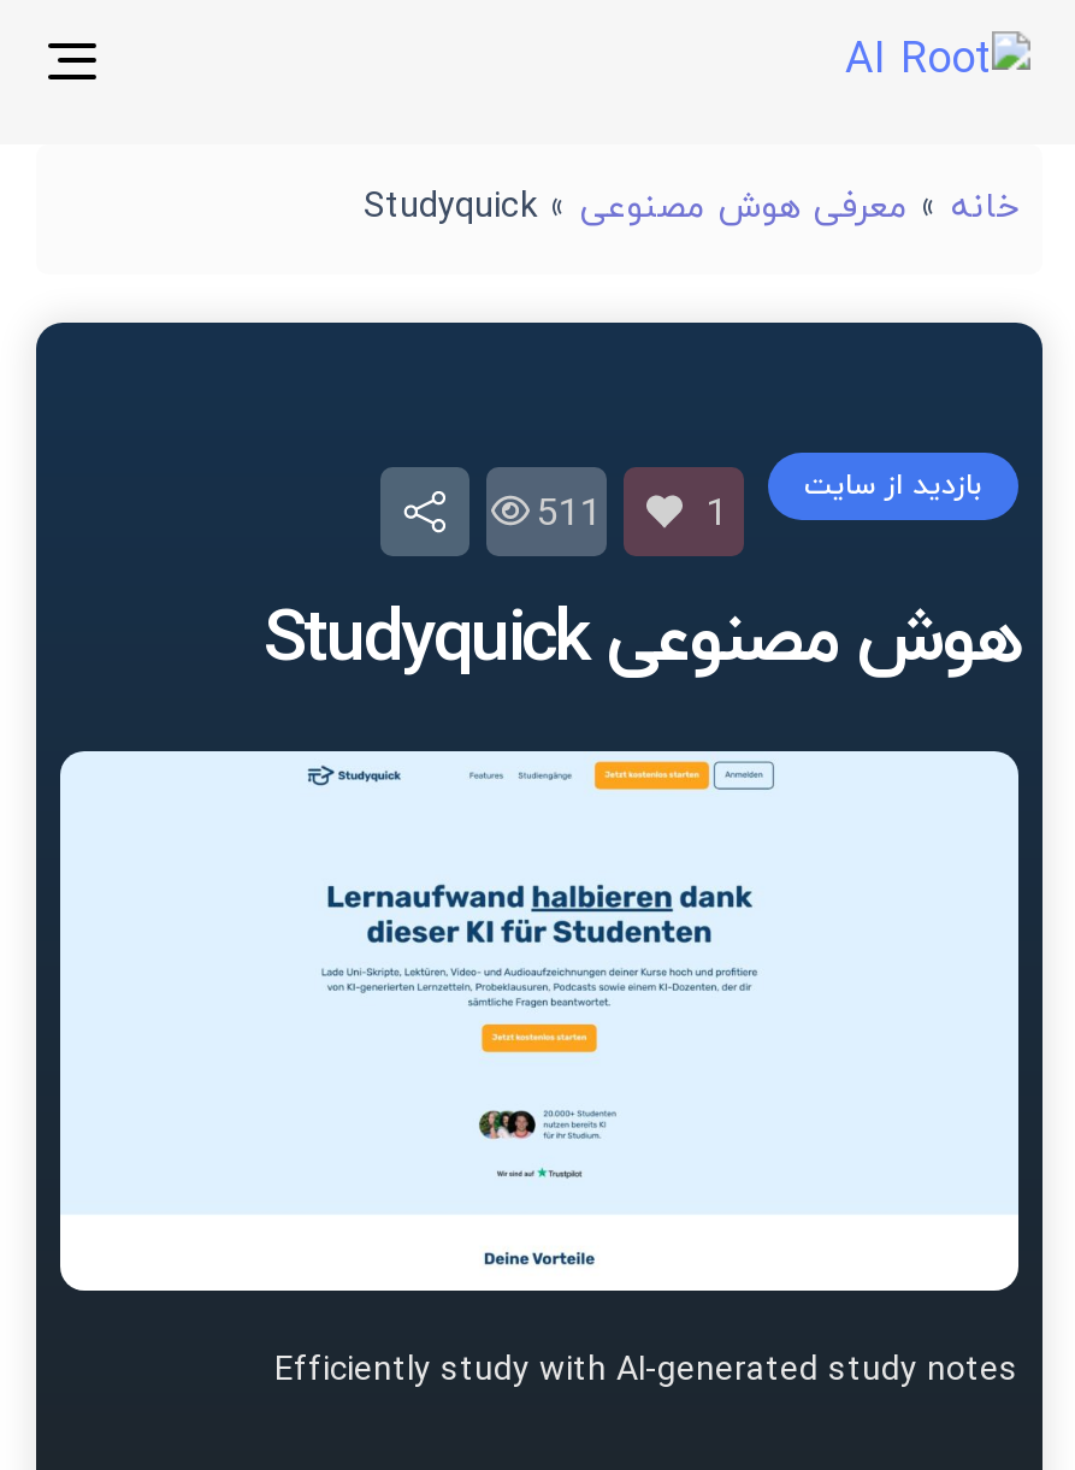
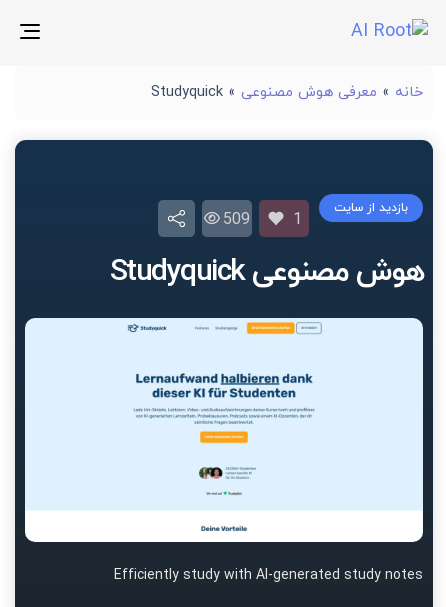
- 511 1
+ 509 1
